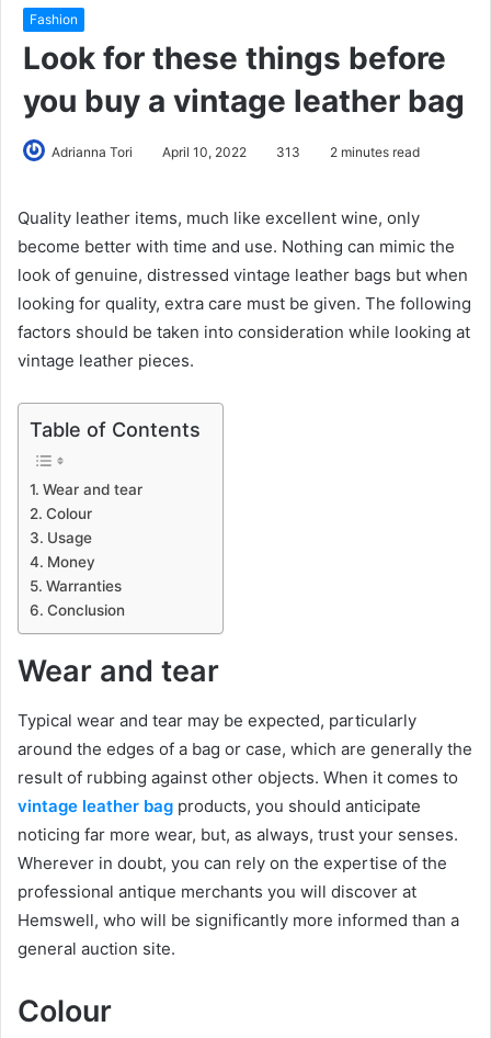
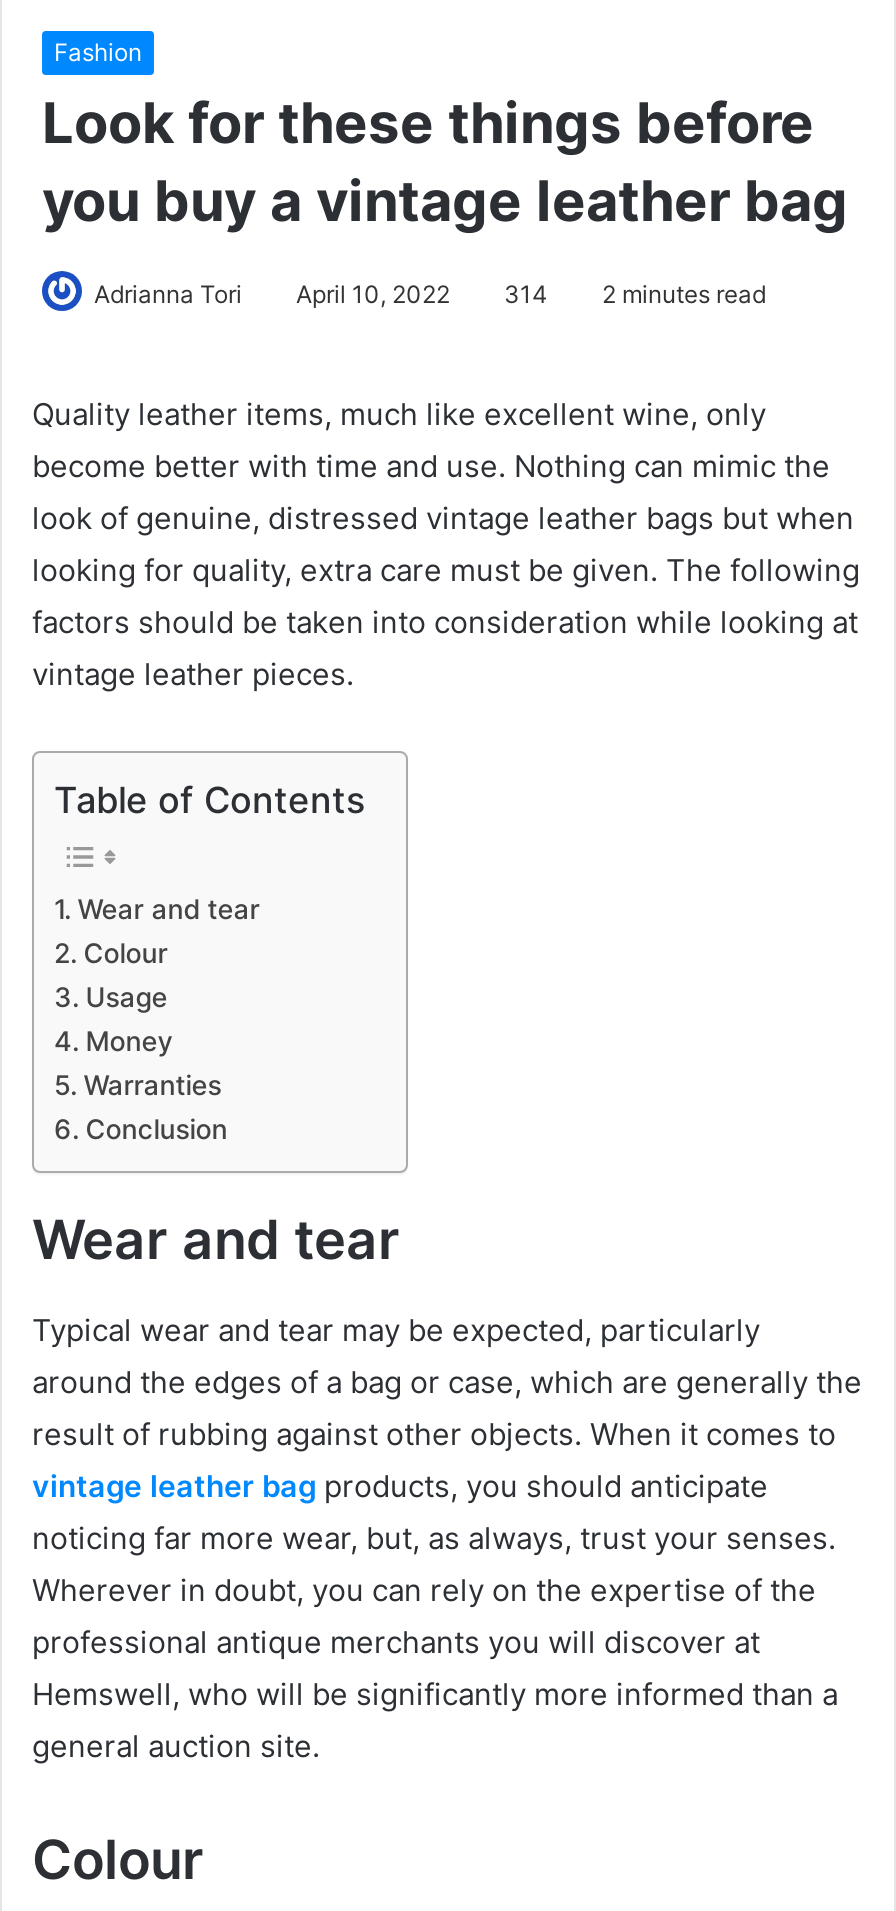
- Adrianna Tori April 10, 2022 313 2 minutes read
+ Adrianna Tori April 10, 2022 314 2 minutes read
